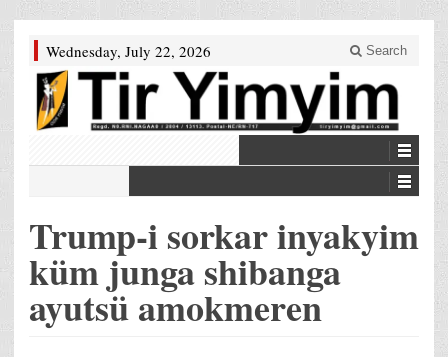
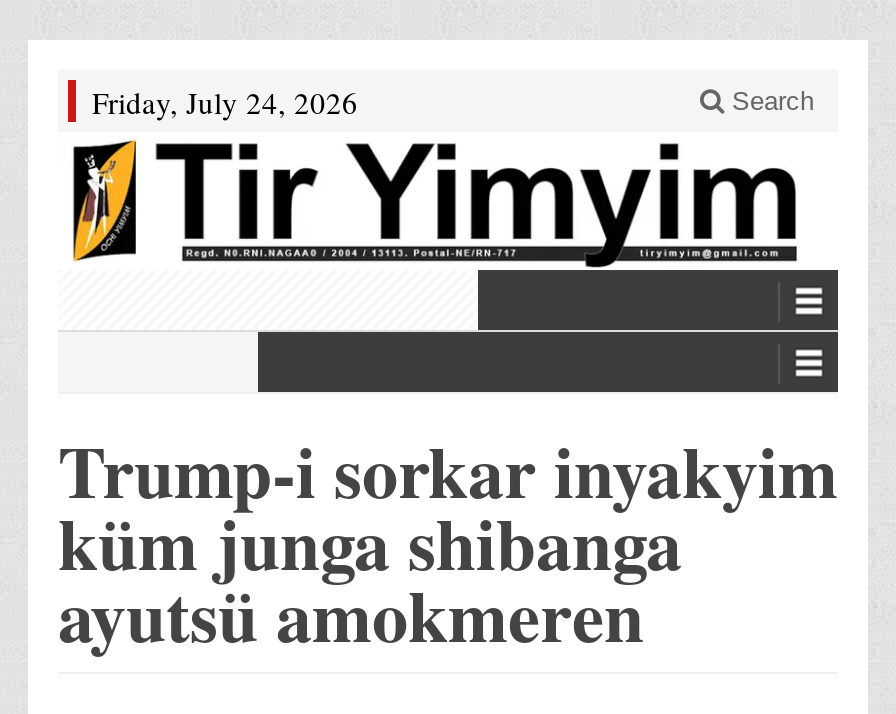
- Wednesday, July 22, 2026
+ Friday, July 24, 2026
